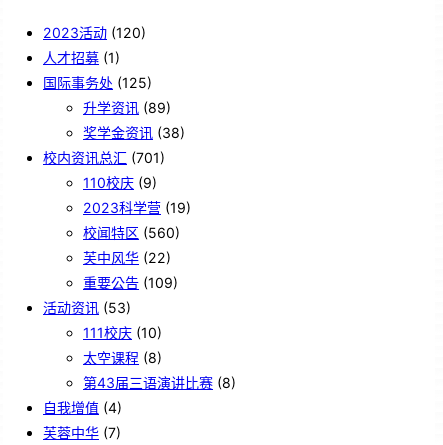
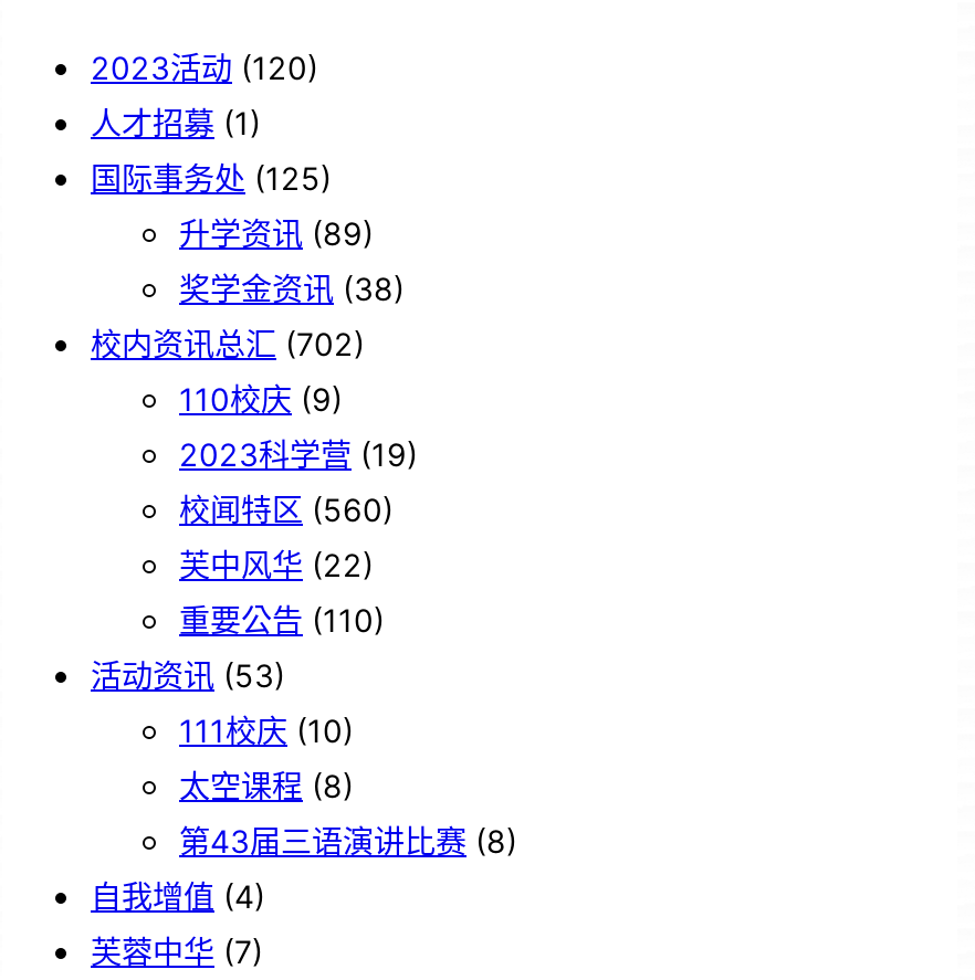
- 校内资讯总汇(701)
+ 校内资讯总汇(702)

- 重要公告(109)
+ 重要公告(110)
